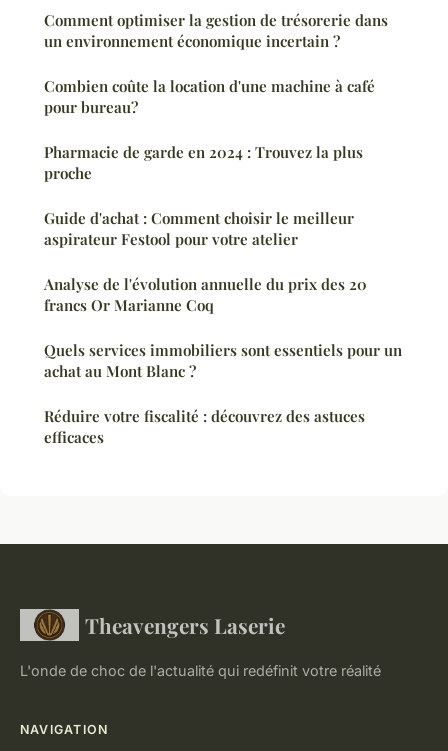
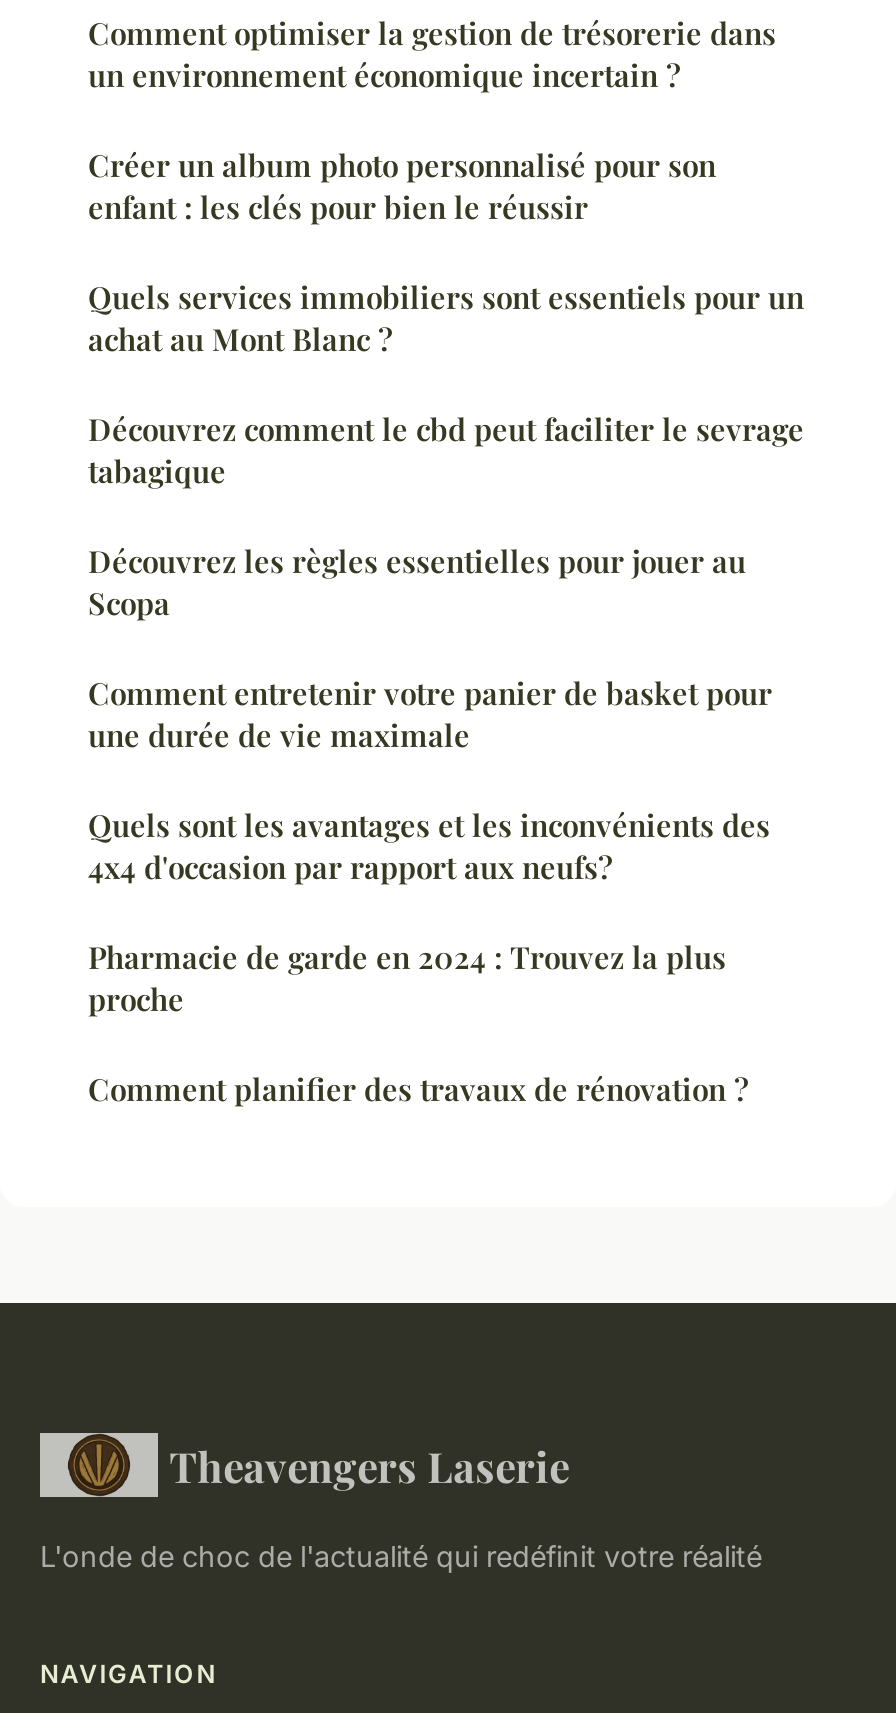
- Combien coûte la location d'une machine à café
- pour bureau?
+ Créer un album photo personnalisé pour son
+ enfant : les clés pour bien le réussir
+ Découvrez comment le cbd peut faciliter le sevrage
+ tabagique
+ Découvrez les règles essentielles pour jouer au
+ Scopa
+ Comment entretenir votre panier de basket pour
+ une durée de vie maximale
+ Quels sont les avantages et les inconvénients des
+ 4x4 d'occasion par rapport aux neufs?

moved down: Pharmacie de garde en 2024 : Trouvez la plus | proche

- Guide d'achat : Comment choisir le meilleur
- aspirateur Festool pour votre atelier
- Analyse de l'évolution annuelle du prix des 20
- francs Or Marianne Coq
- Réduire votre fiscalité : découvrez des astuces
- efficaces
+ Comment planifier des travaux de rénovation ?

moved up: Quels services immobiliers sont essentiels pour un | achat au Mont Blanc ?
